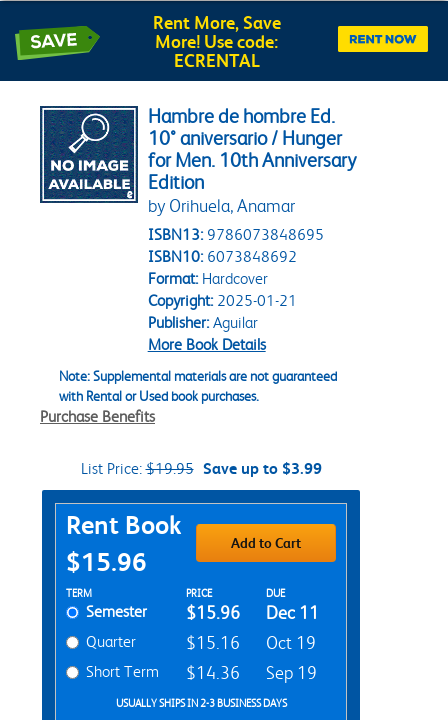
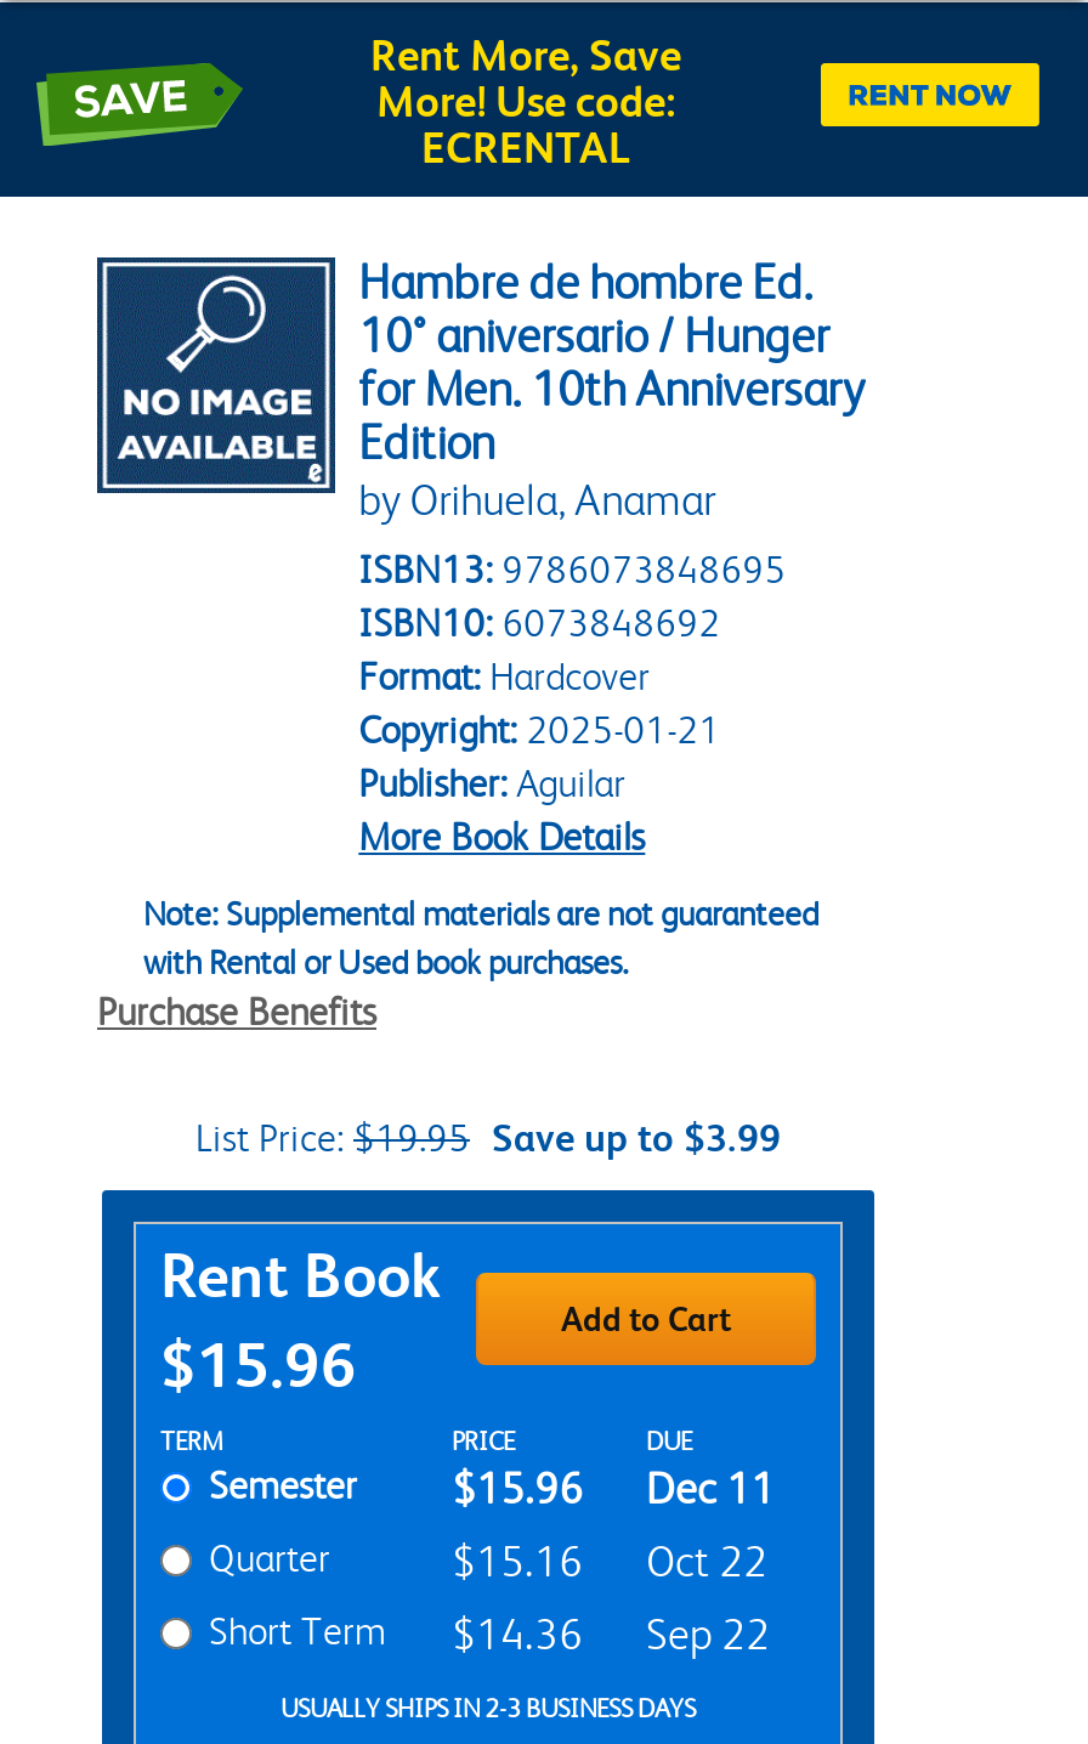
- $15.16 Oct 19
+ $15.16 Oct 22

- Short Term $14.36 Sep 19
+ Short Term $14.36 Sep 22
